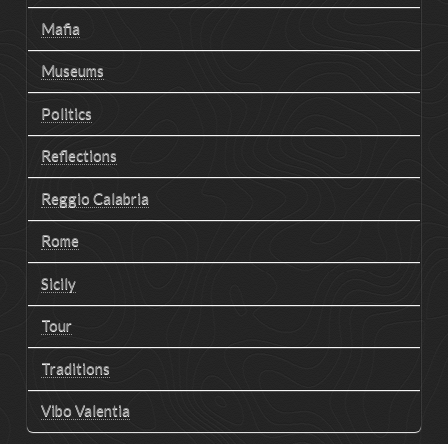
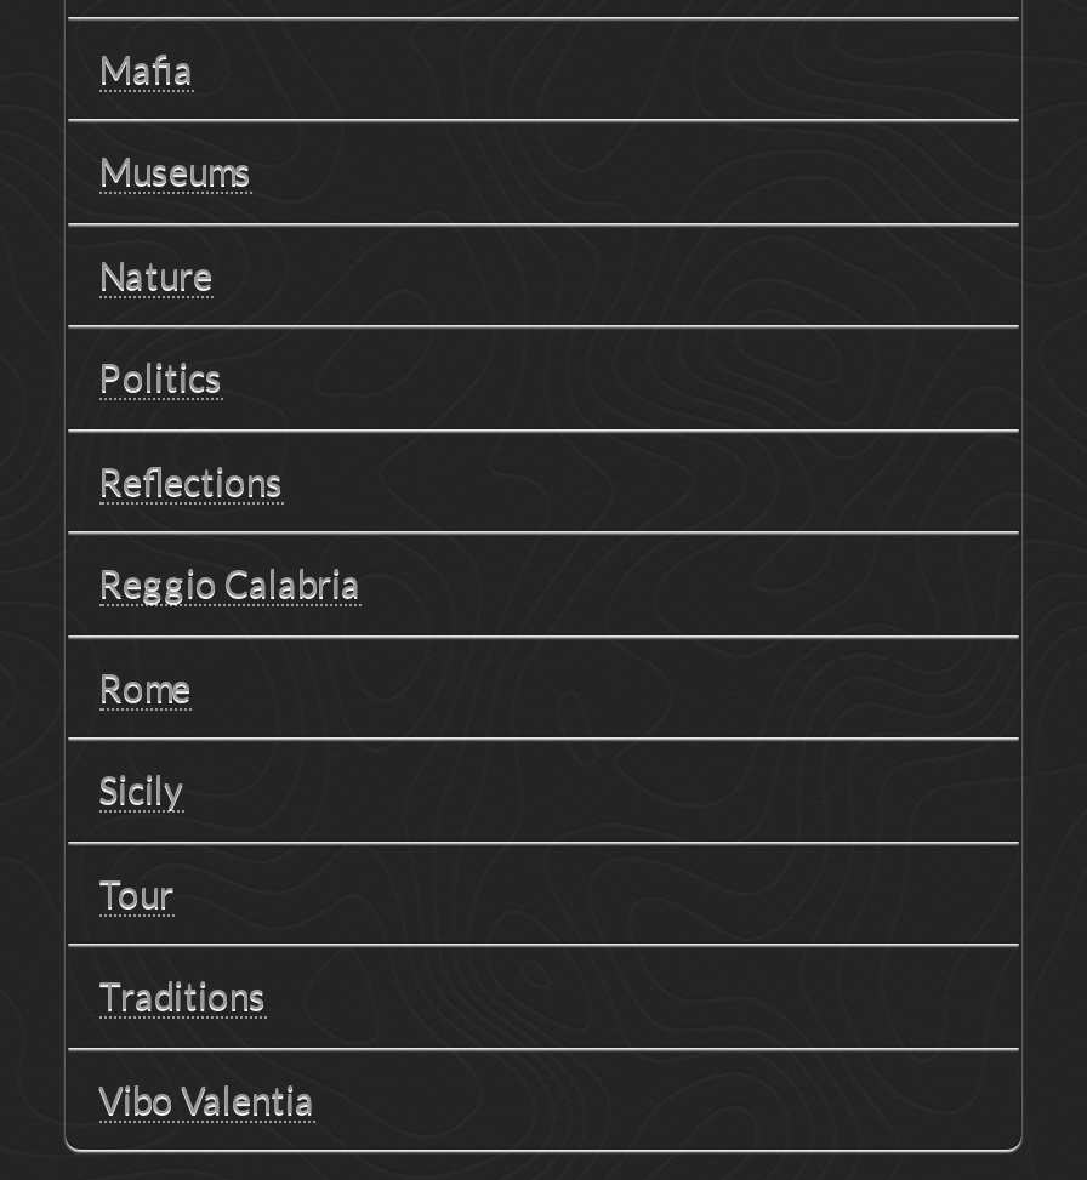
+ Nature
